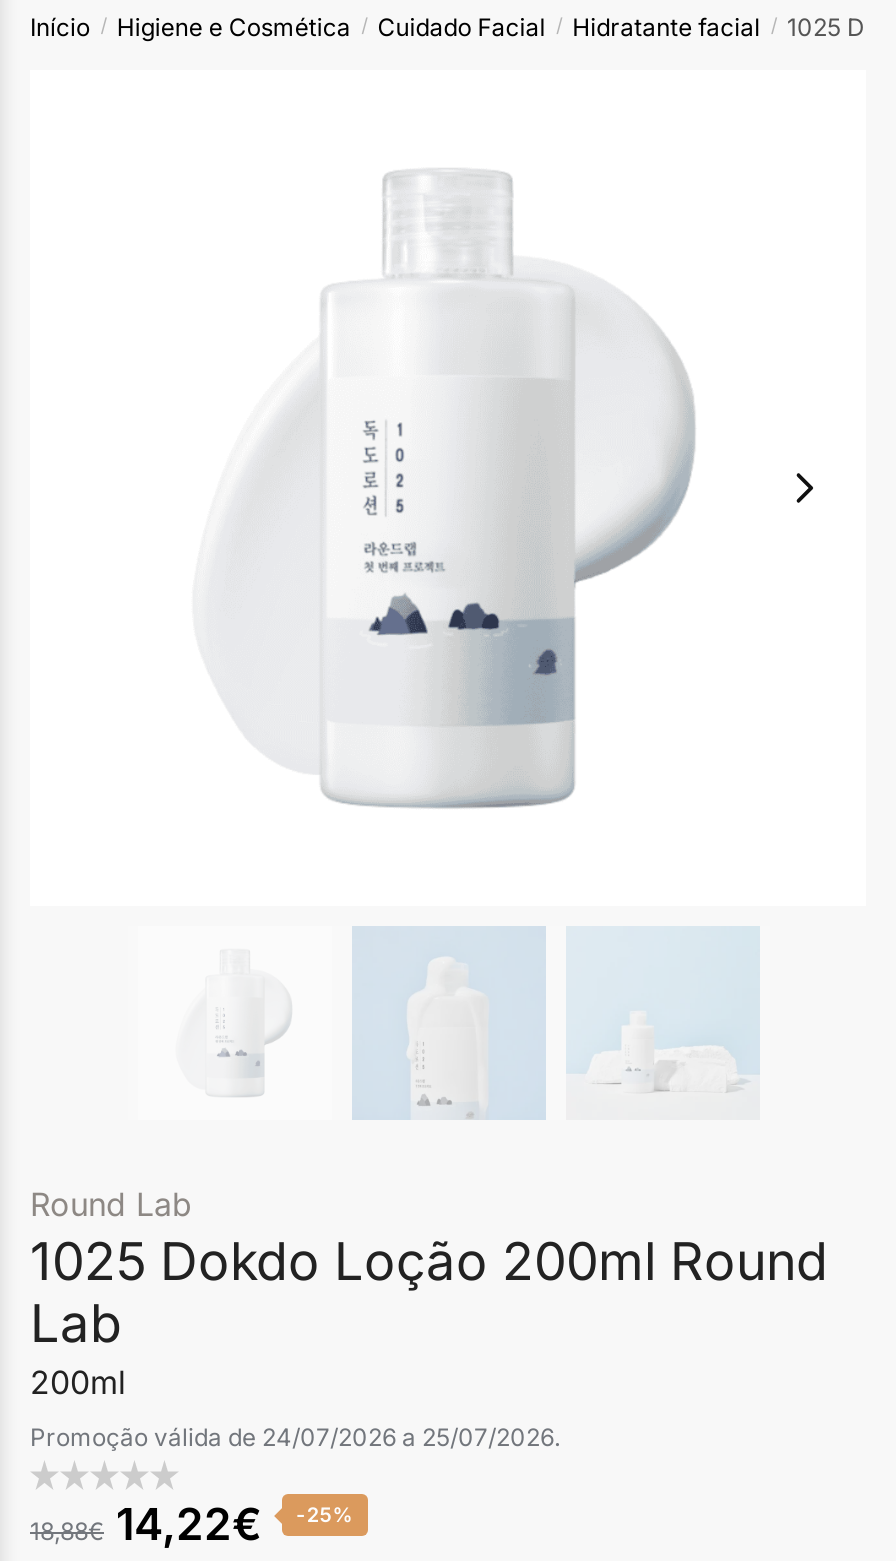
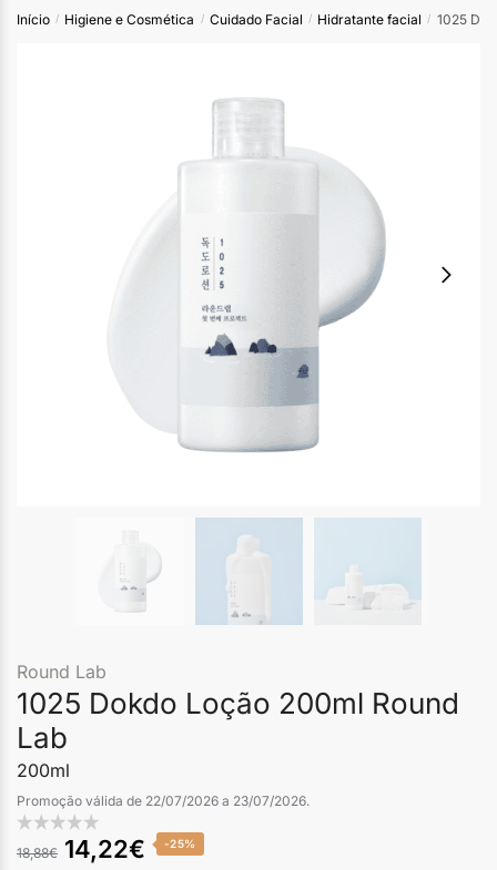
- Promoção válida de 24/07/2026 a 25/07/2026.
+ Promoção válida de 22/07/2026 a 23/07/2026.
